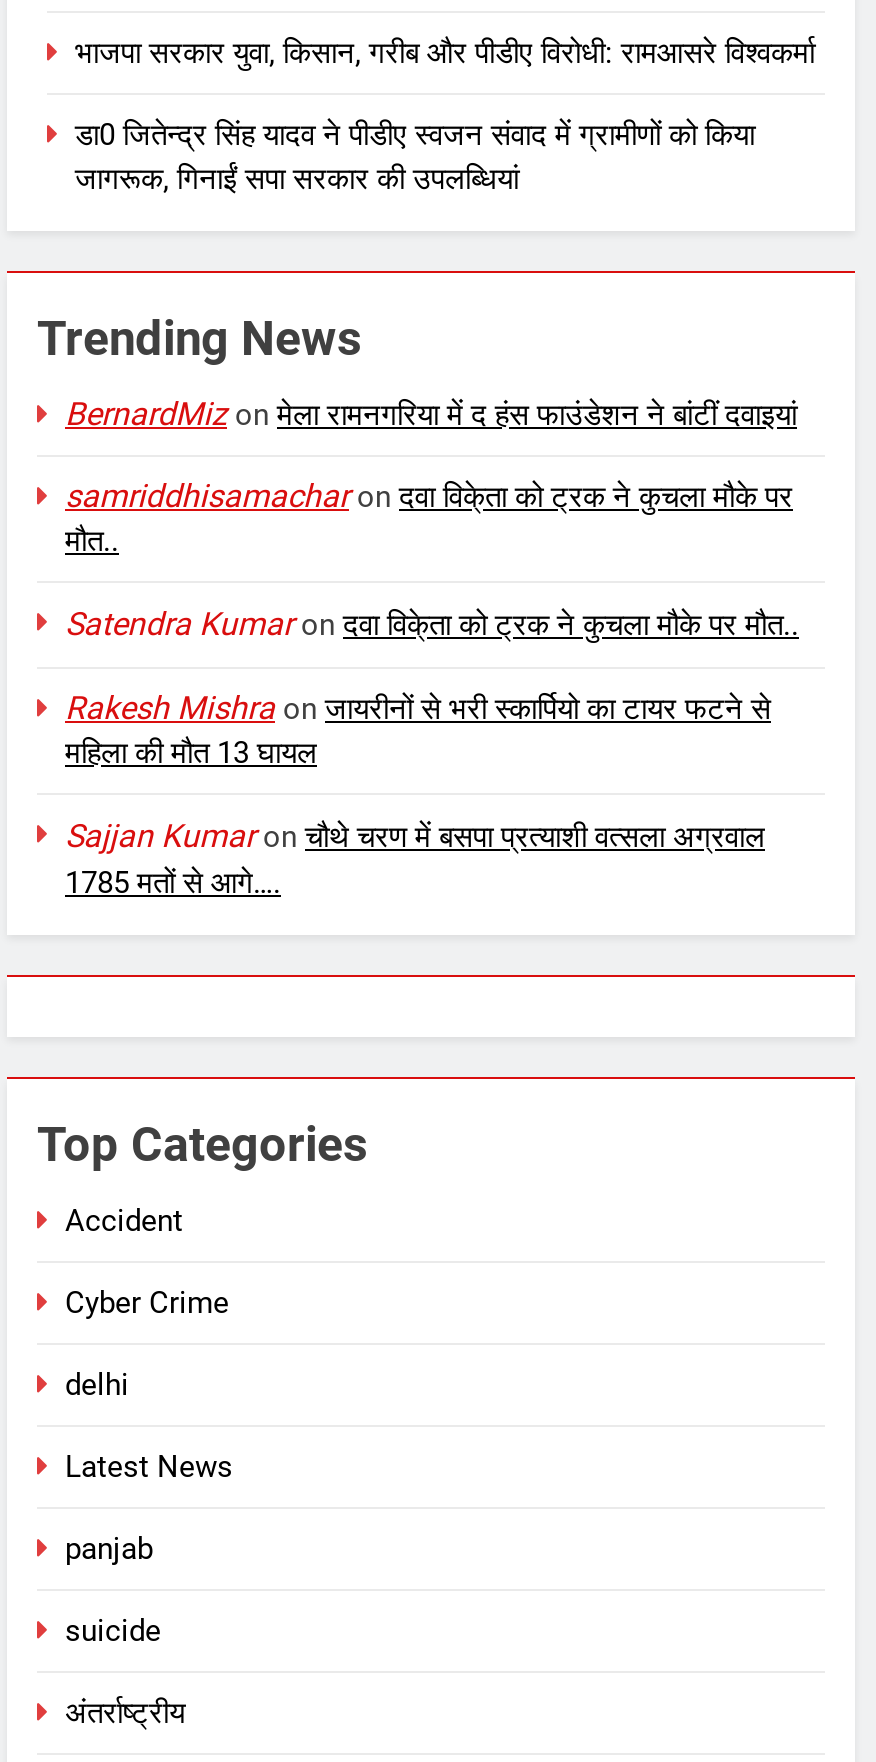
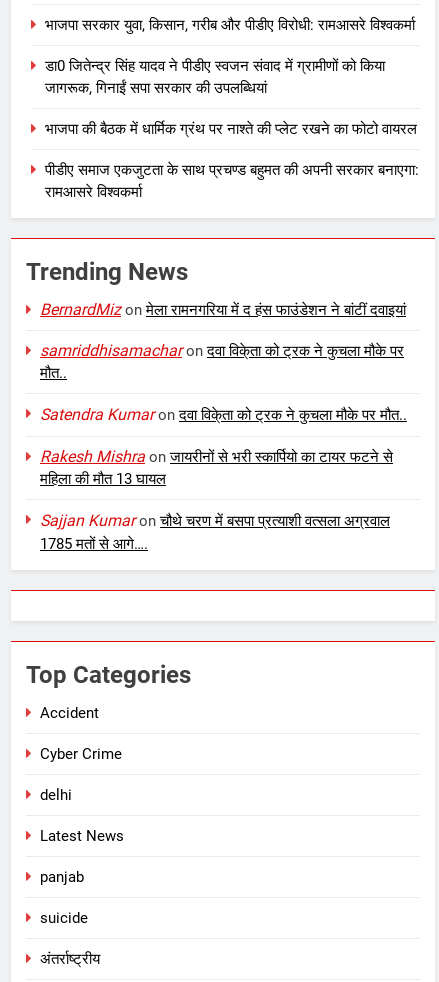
+ भाजपा की बैठक में धार्मिक ग्रंथ पर नाश्ते की प्लेट रखने का फोटो वायरल
+ पीडीए समाज एकजुटता के साथ प्रचण्ड बहुमत की अपनी सरकार बनाएगा:
+ रामआसरे विश्वकर्मा
